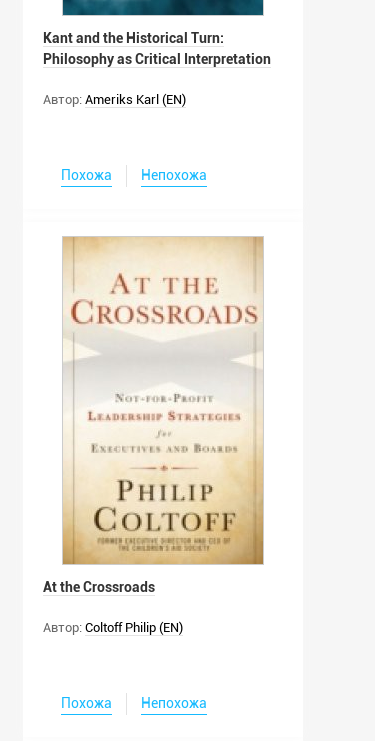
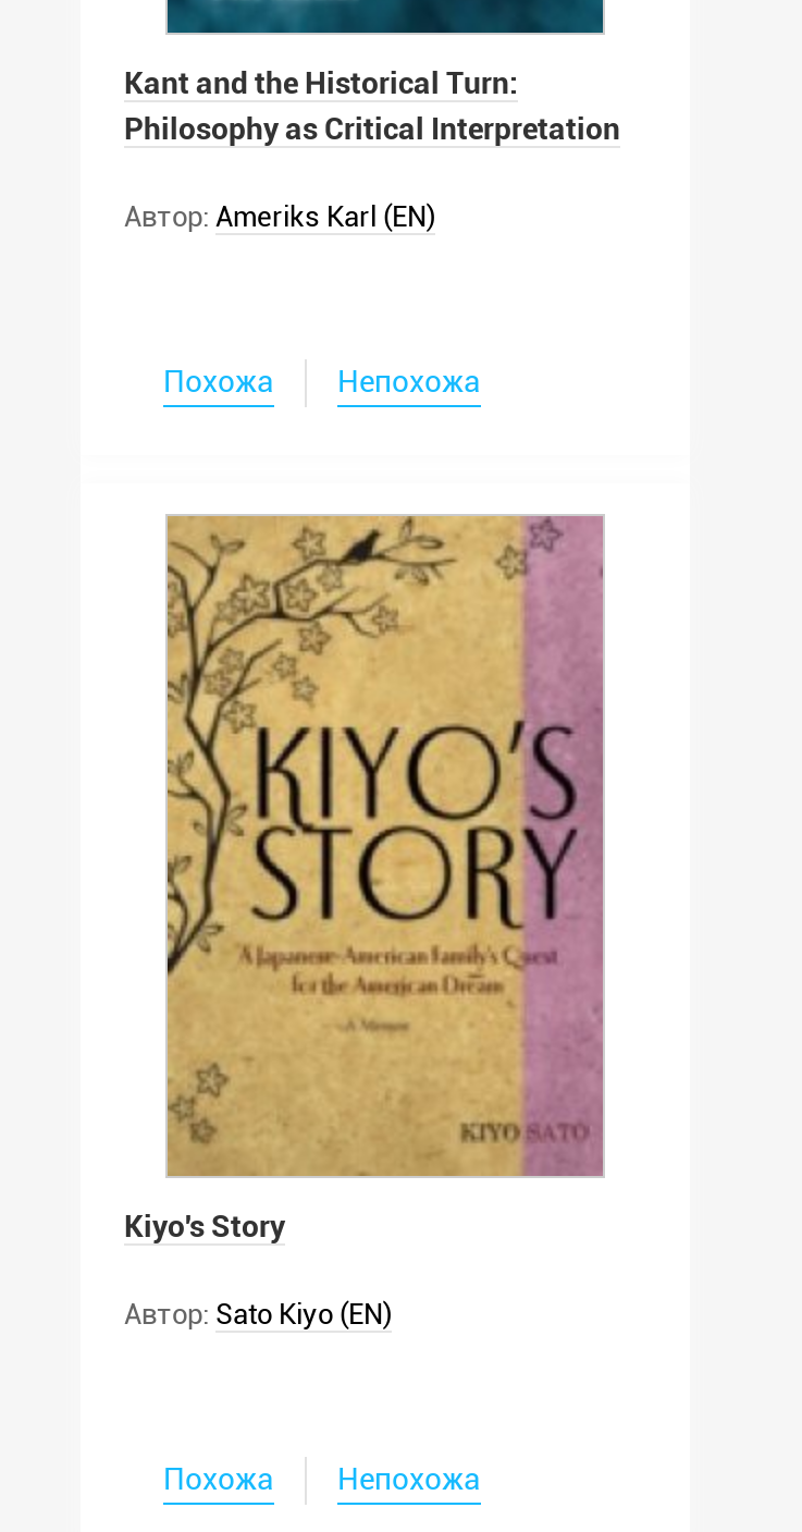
- [image]
- At the Crossroads
+ [image]
+ Kiyo's Story

- Автор: Coltoff Philip (EN)
+ Автор: Sato Kiyo (EN)
